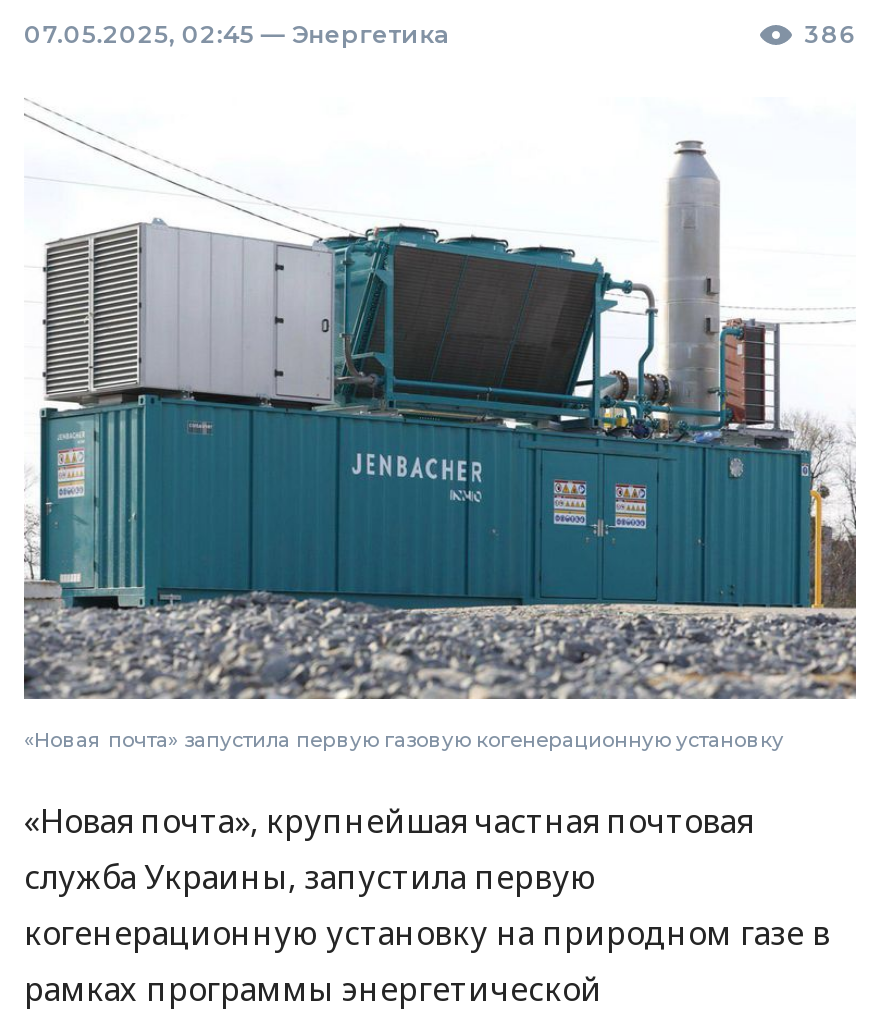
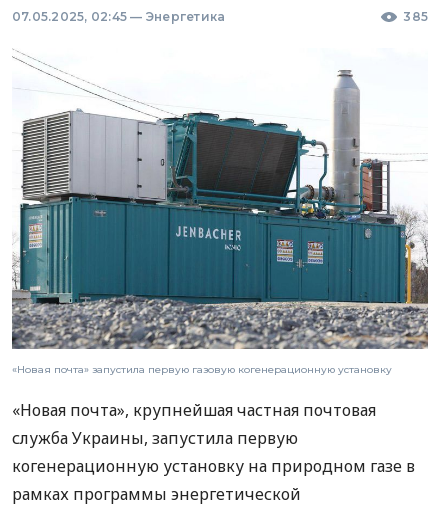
- 386
+ 385
